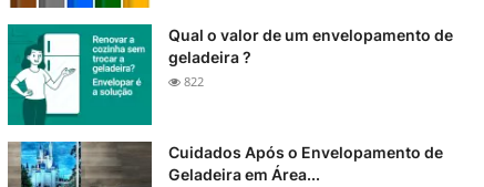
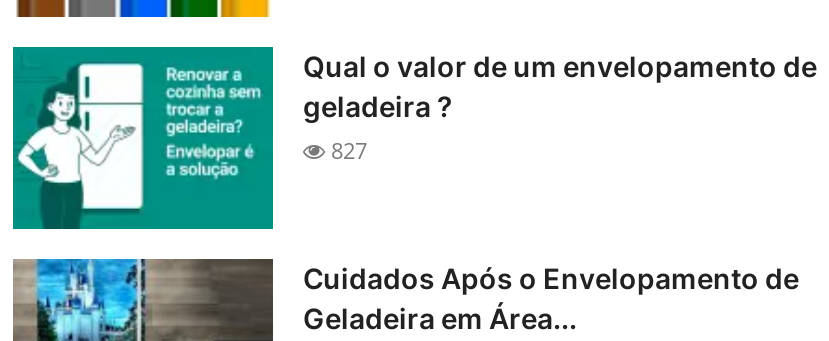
- 822
+ 827
